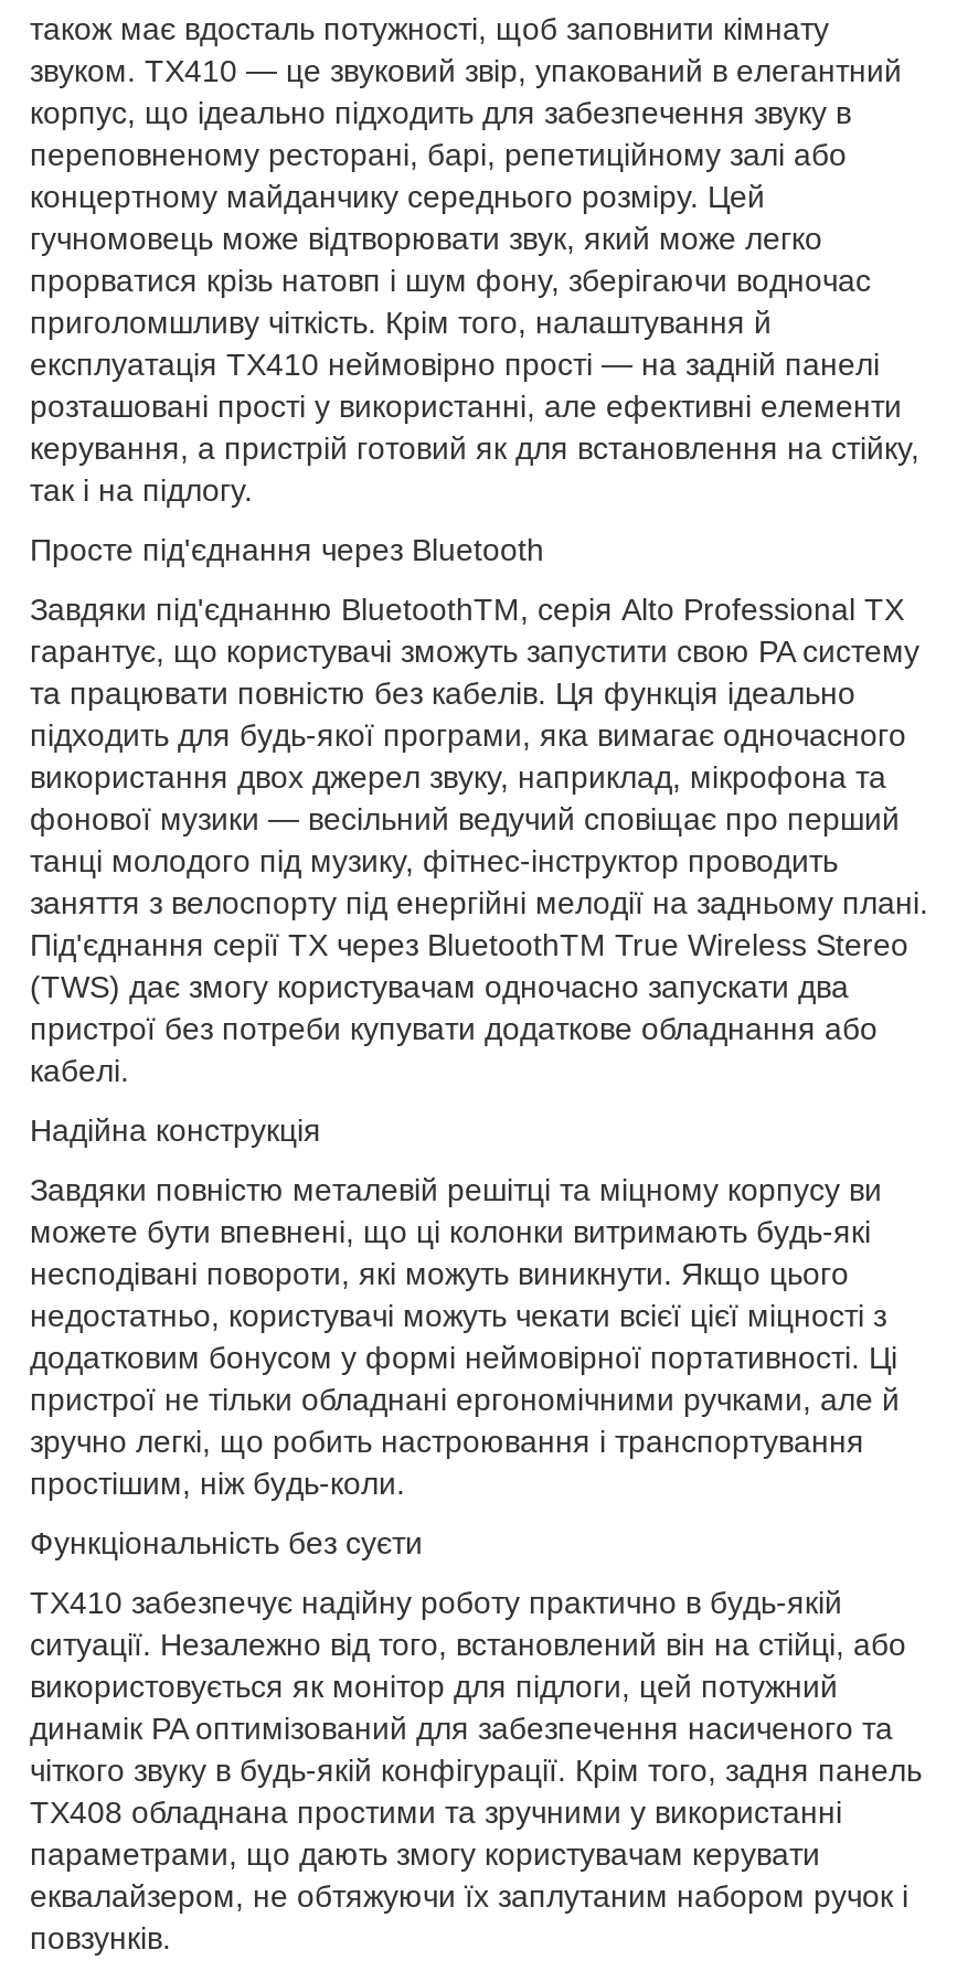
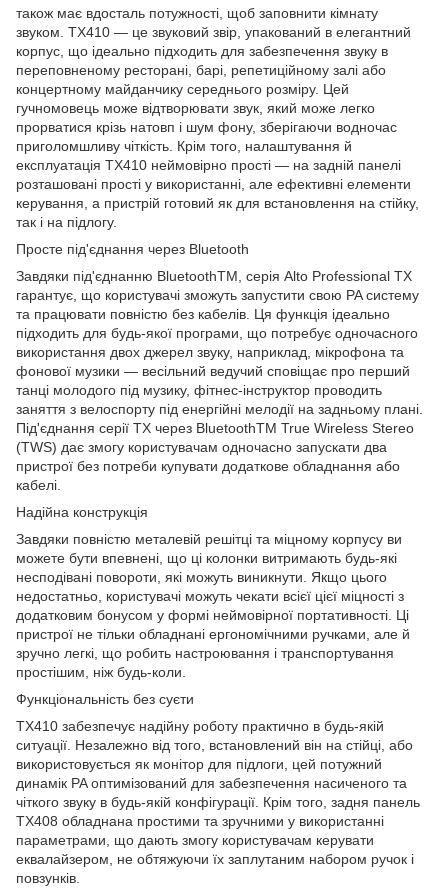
- підходить для будь-якої програми, яка вимагає одночасного
+ підходить для будь-якої програми, що потребує одночасного
